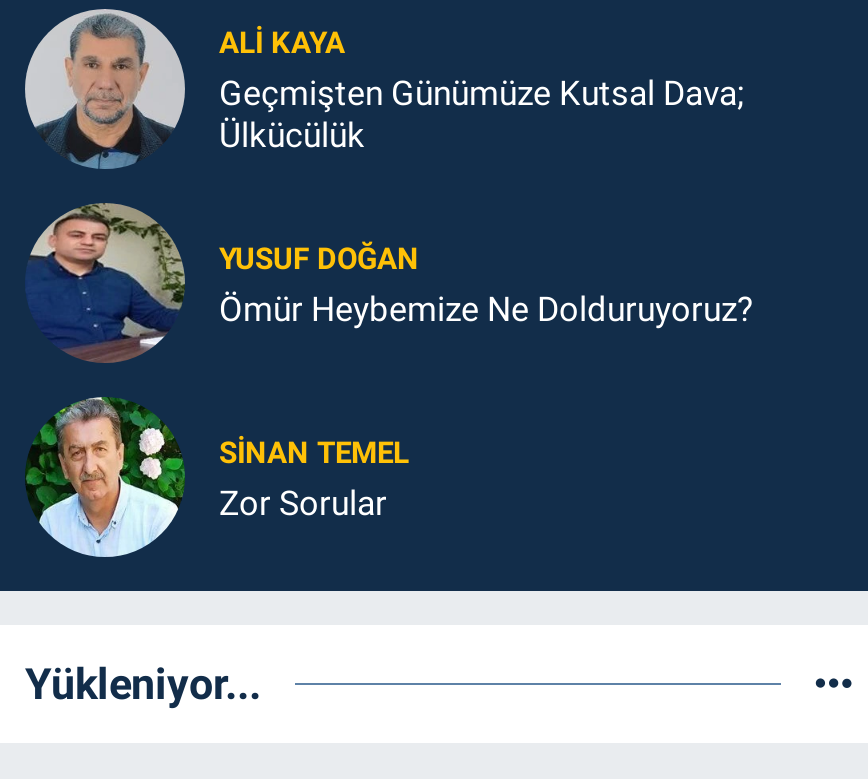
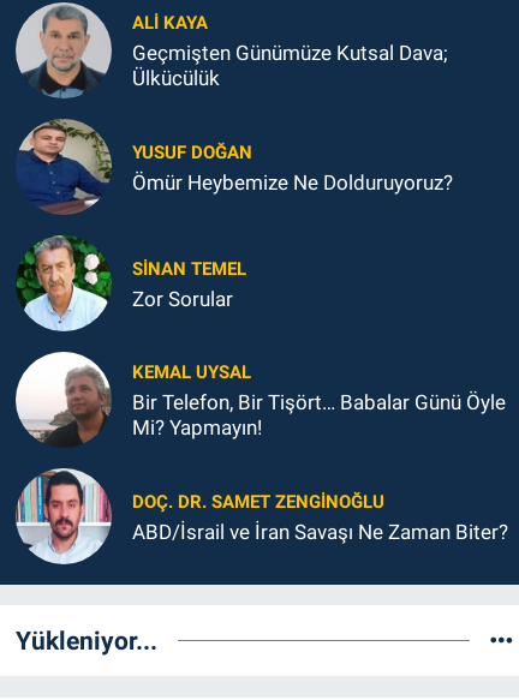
+ [image]
+ KEMAL UYSAL
+ Bir Telefon, Bir Tişört… Babalar Günü Öyle
+ Mi? Yapmayın!
+ DOÇ. DR. SAMET ZENGİNOĞLU
+ ABD/İsrail ve İran Savaşı Ne Zaman Biter?

+ [image]
